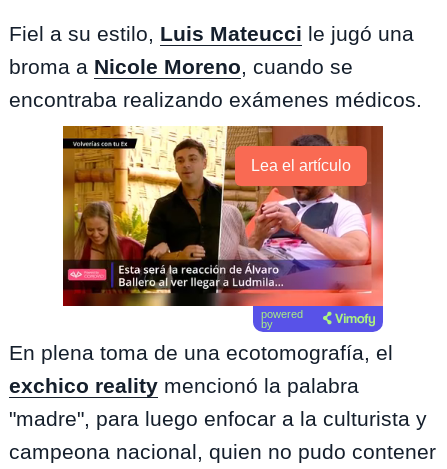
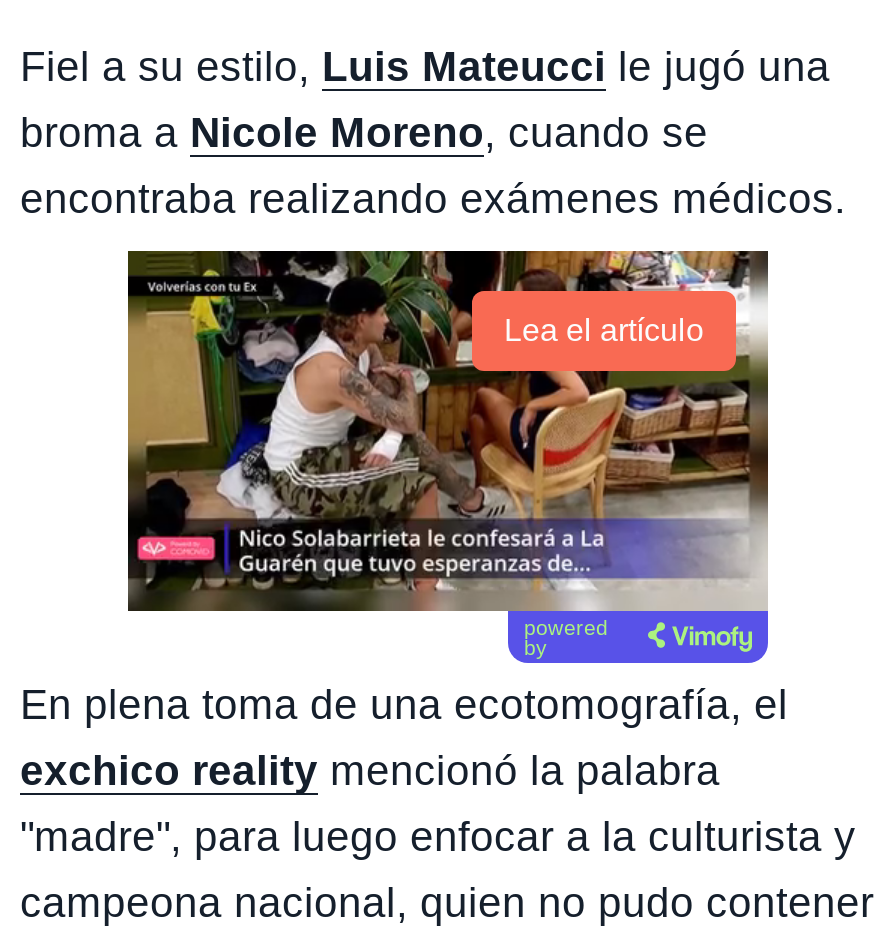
- [image]
+ [image]
